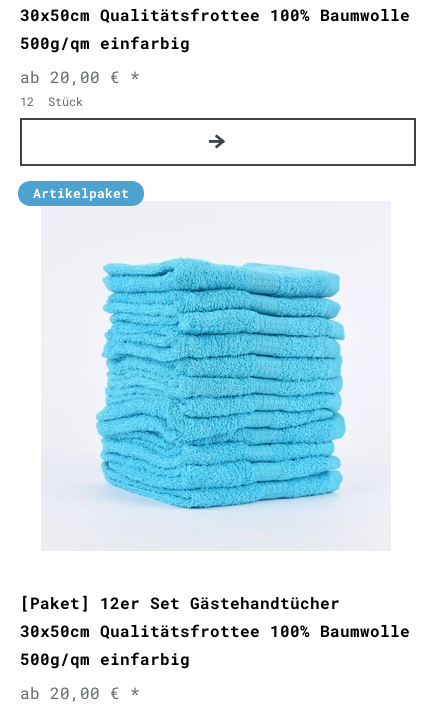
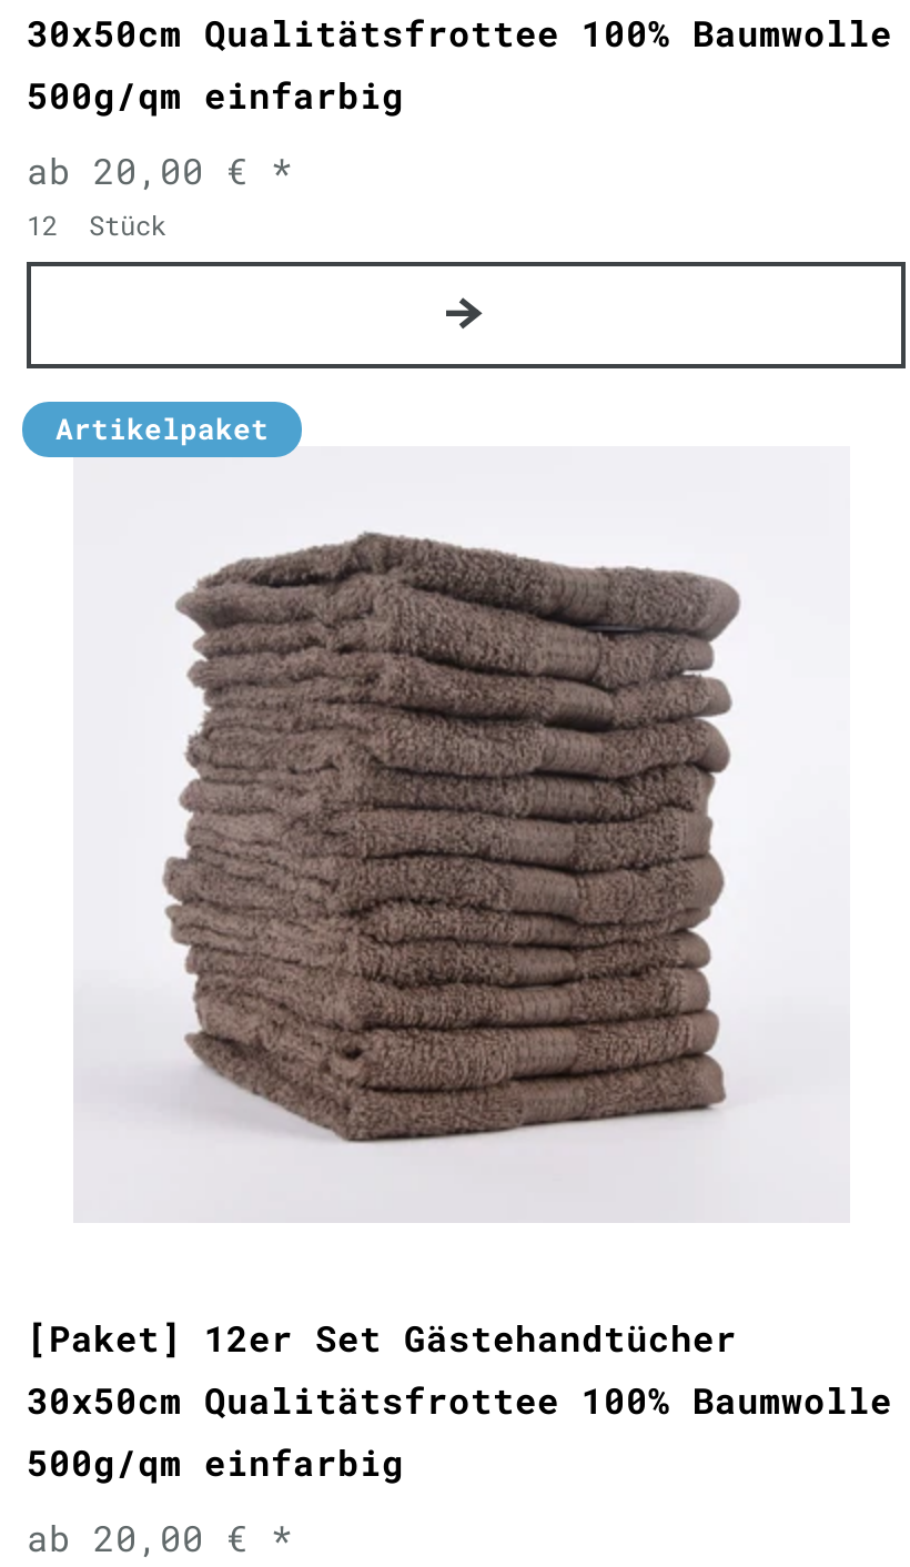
- [image]
+ [image]
